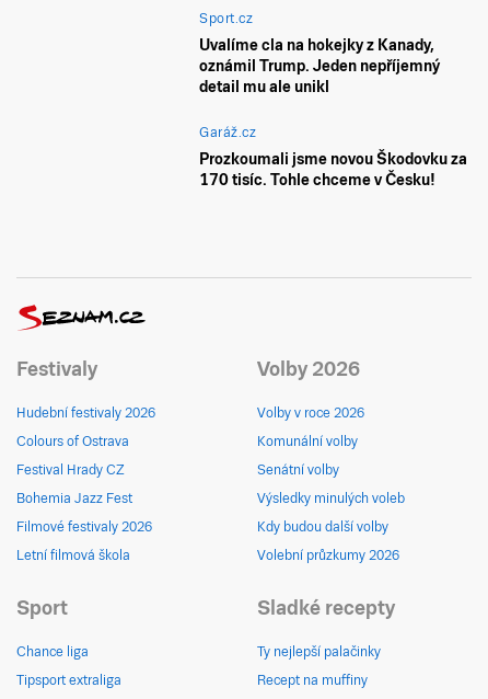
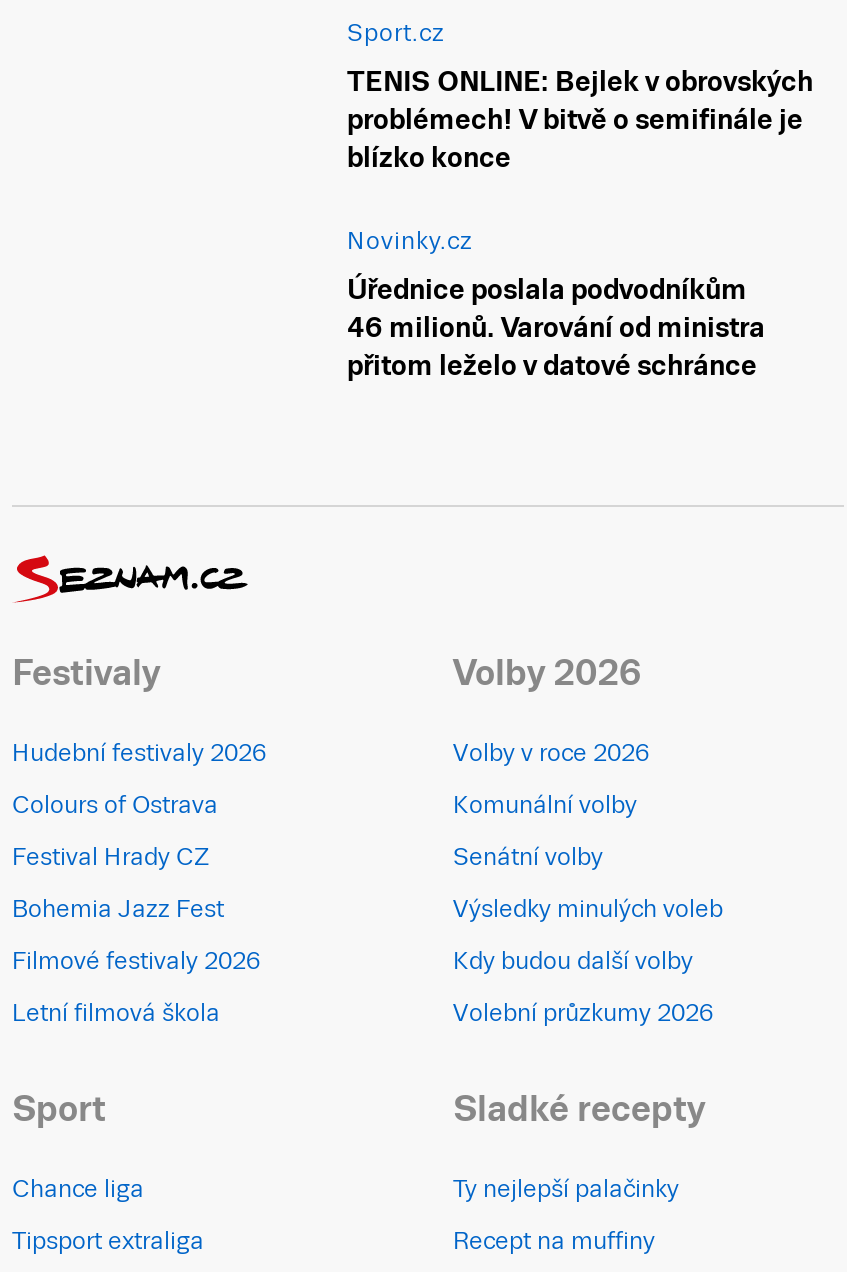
- Uvalíme cla na hokejky z Kanady,
- oznámil Trump. Jeden nepříjemný
- detail mu ale unikl
+ TENIS ONLINE: Bejlek v obrovských
+ problémech! V bitvě o semifinále je
+ blízko konce

- Garáž.cz
+ Novinky.cz

- Prozkoumali jsme novou Škodovku za
- 170 tisíc. Tohle chceme v Česku!
+ Úřednice poslala podvodníkům
+ 46 milionů. Varování od ministra
+ přitom leželo v datové schránce
